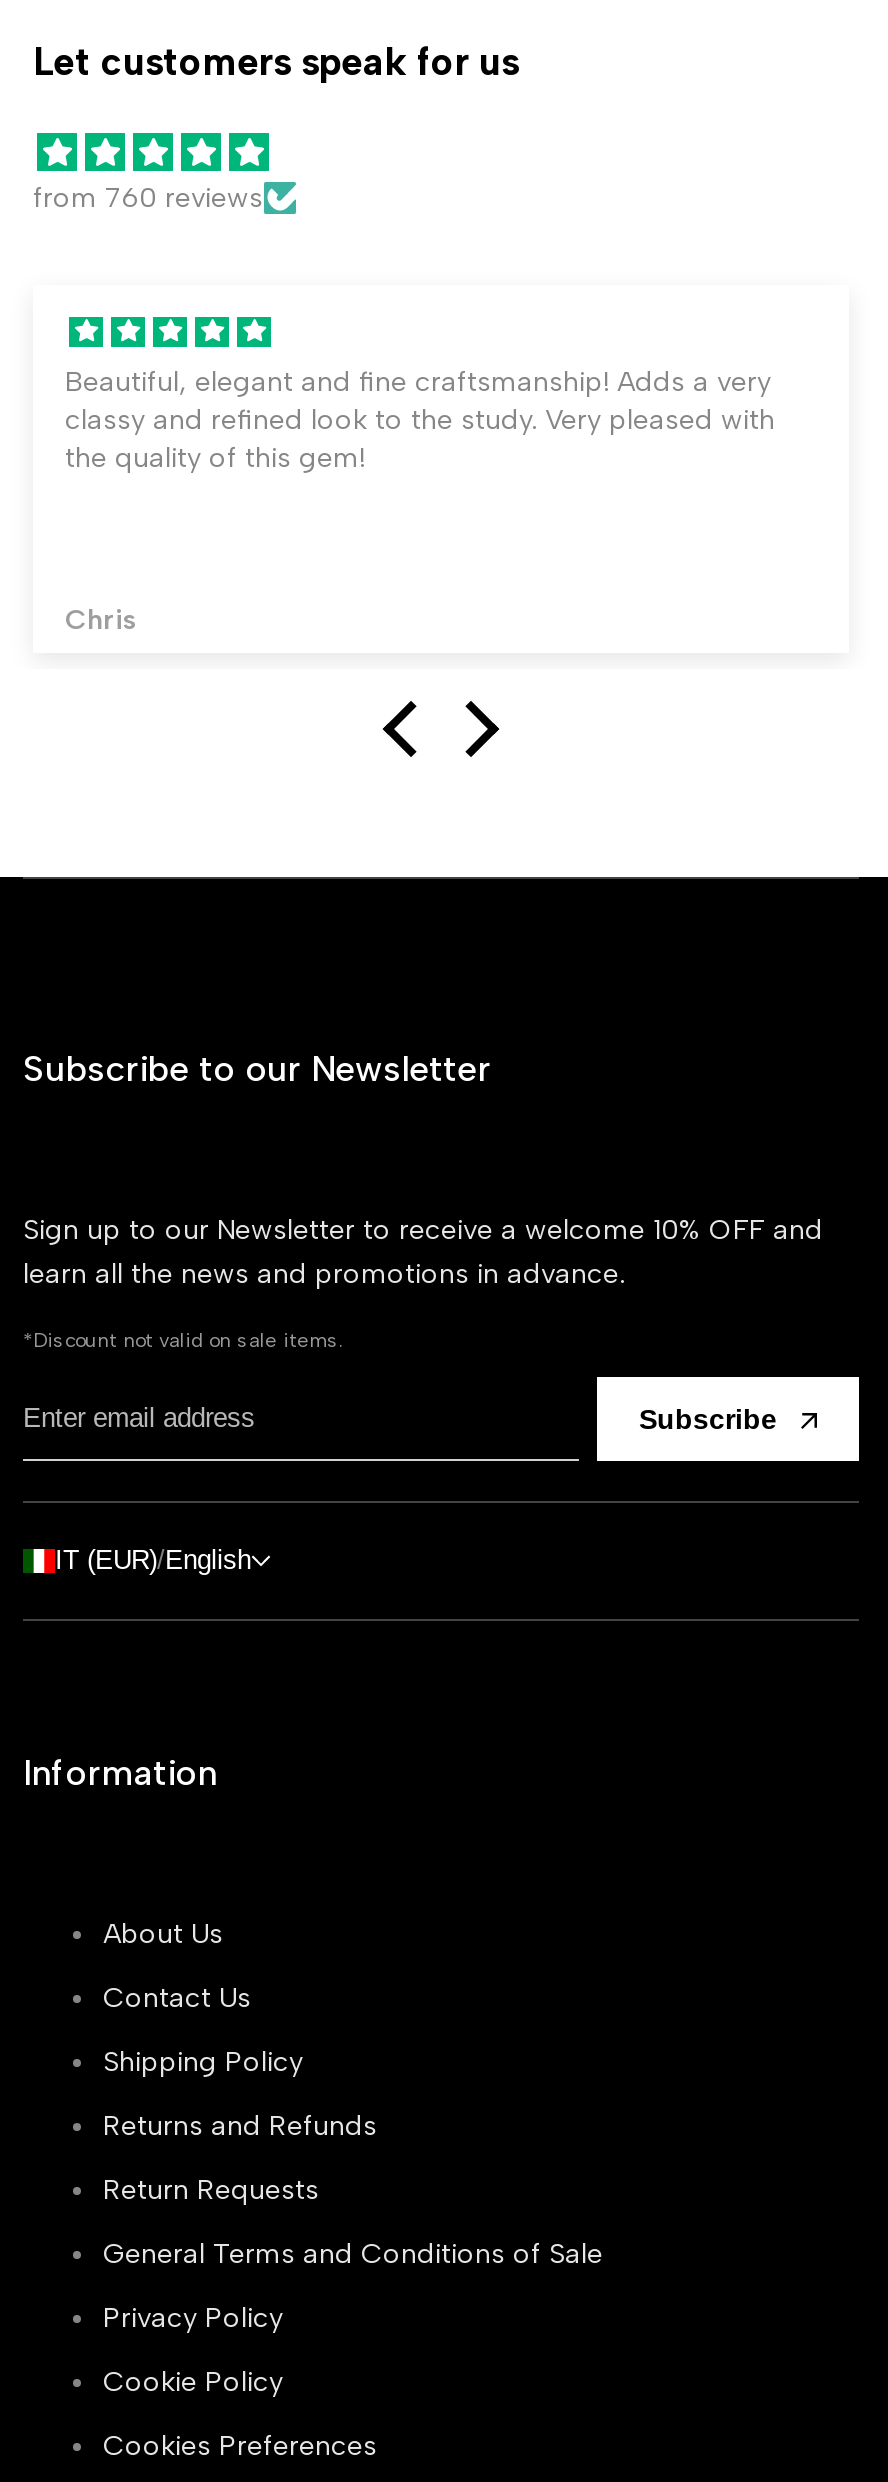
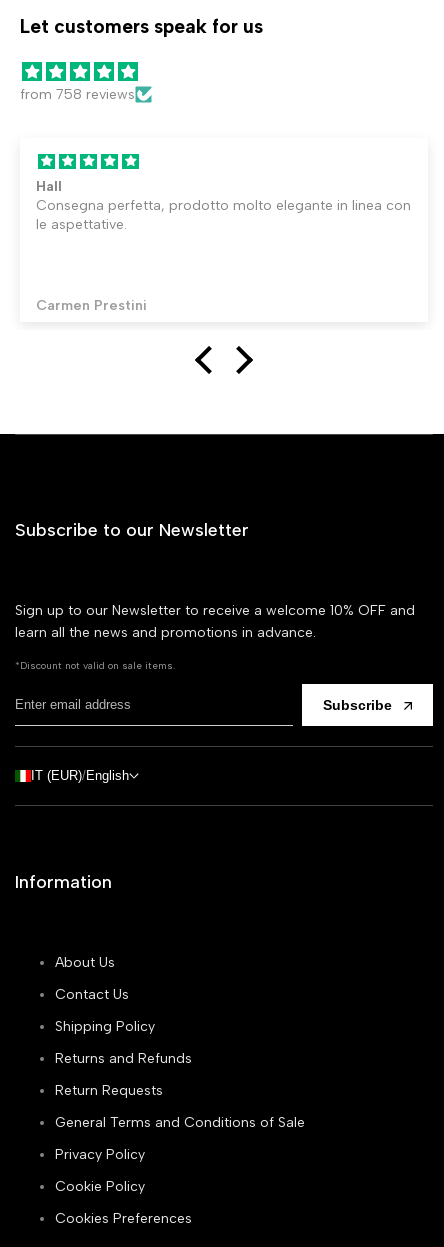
- from 760 reviews
+ from 758 reviews

- Beautiful, elegant and fine craftsmanship! Adds a very
- classy and refined look to the study. Very pleased with
- the quality of this gem!
+ Hall
+ Consegna perfetta, prodotto molto elegante in linea con
+ le aspettative.

- Chris
+ Carmen Prestini
